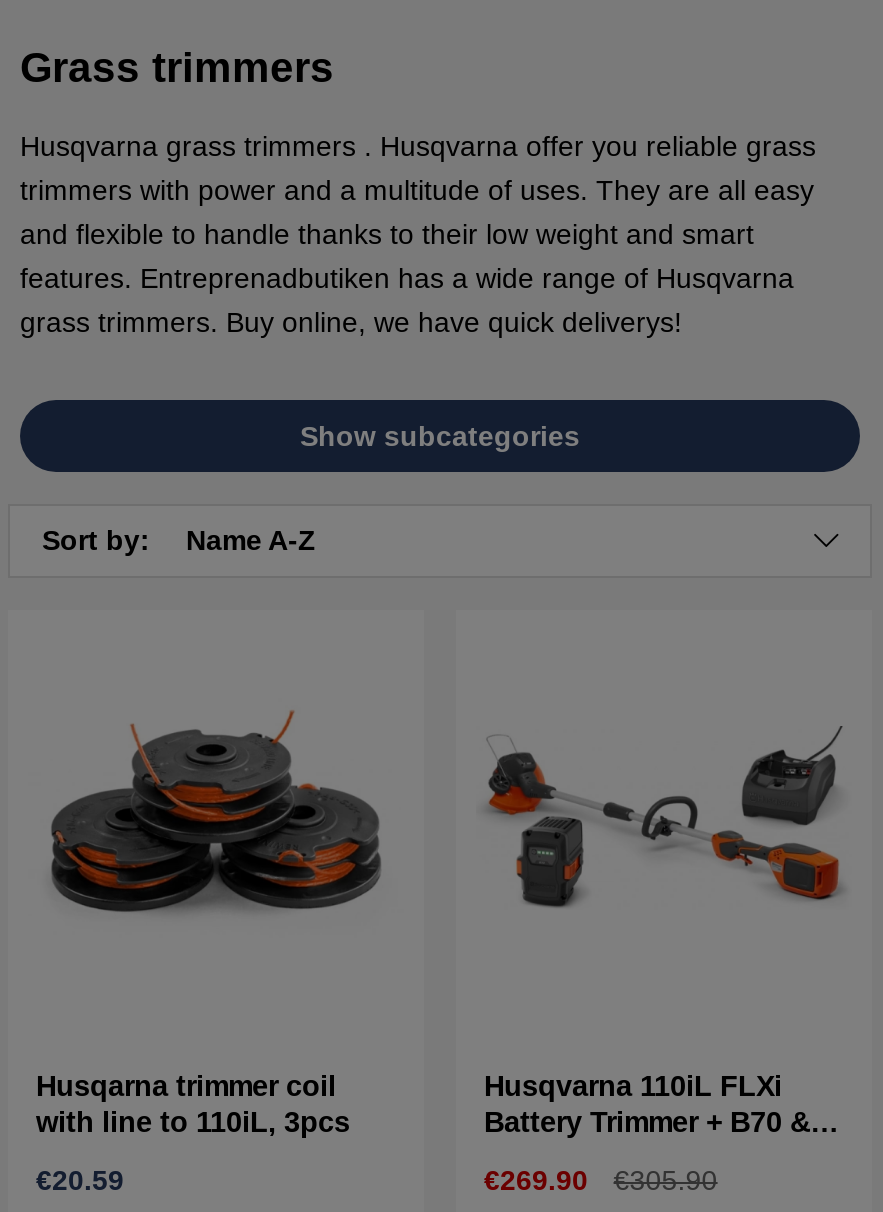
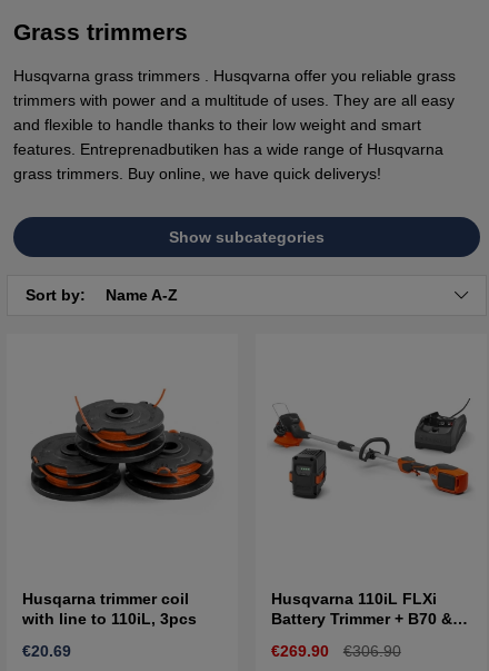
- €20.59
+ €20.69

- €269.90 €305.90
+ €269.90 €306.90
